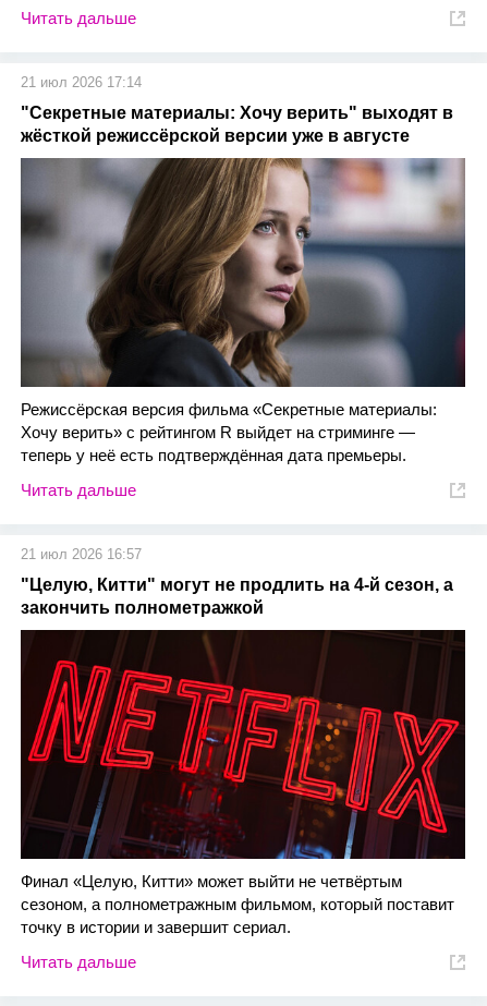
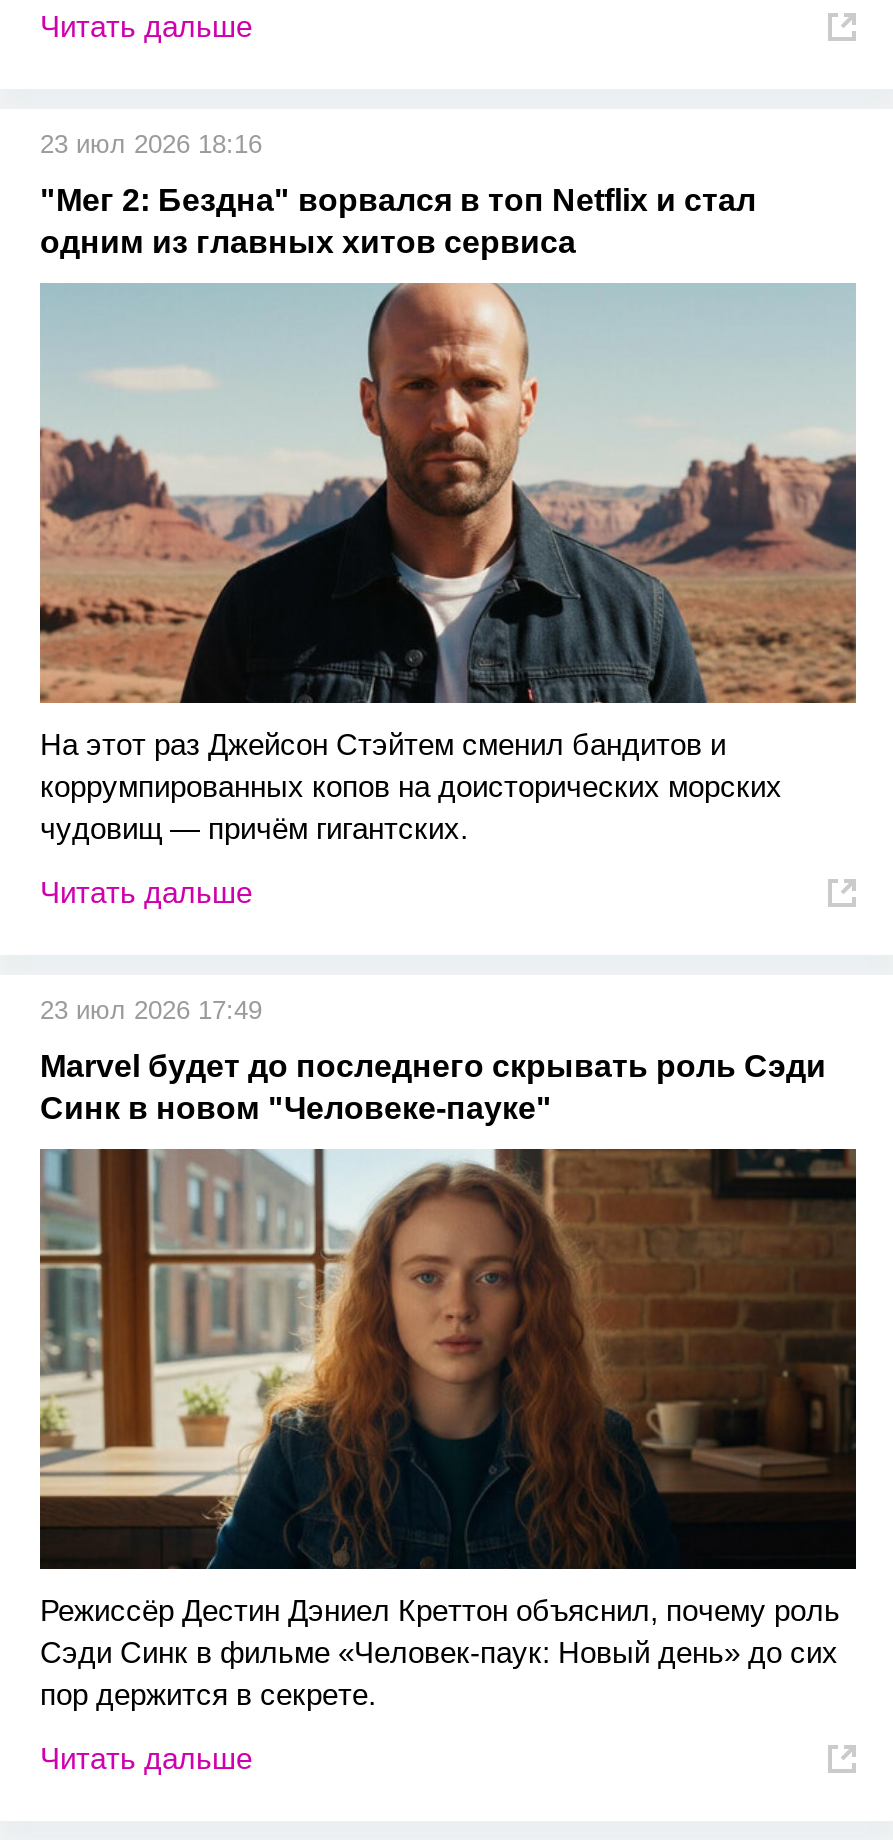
- 21 июл 2026 17:14
+ 23 июл 2026 18:16

- "Секретные материалы: Хочу верить" выходят в
- жёсткой режиссёрской версии уже в августе
+ "Мег 2: Бездна" ворвался в топ Netflix и стал
+ одним из главных хитов сервиса

- [image]
- Режиссёрская версия фильма «Секретные материалы:
- Хочу верить» с рейтингом R выйдет на стриминге —
- теперь у неё есть подтверждённая дата премьеры.
+ [image]
+ На этот раз Джейсон Стэйтем сменил бандитов и
+ коррумпированных копов на доисторических морских
+ чудовищ — причём гигантских.

- 21 июл 2026 16:57
+ 23 июл 2026 17:49

- "Целую, Китти" могут не продлить на 4-й сезон, а
- закончить полнометражкой
+ Marvel будет до последнего скрывать роль Сэди
+ Синк в новом "Человеке-пауке"

- [image]
- Финал «Целую, Китти» может выйти не четвёртым
- сезоном, а полнометражным фильмом, который поставит
- точку в истории и завершит сериал.
+ [image]
+ Режиссёр Дестин Дэниел Креттон объяснил, почему роль
+ Сэди Синк в фильме «Человек-паук: Новый день» до сих
+ пор держится в секрете.
